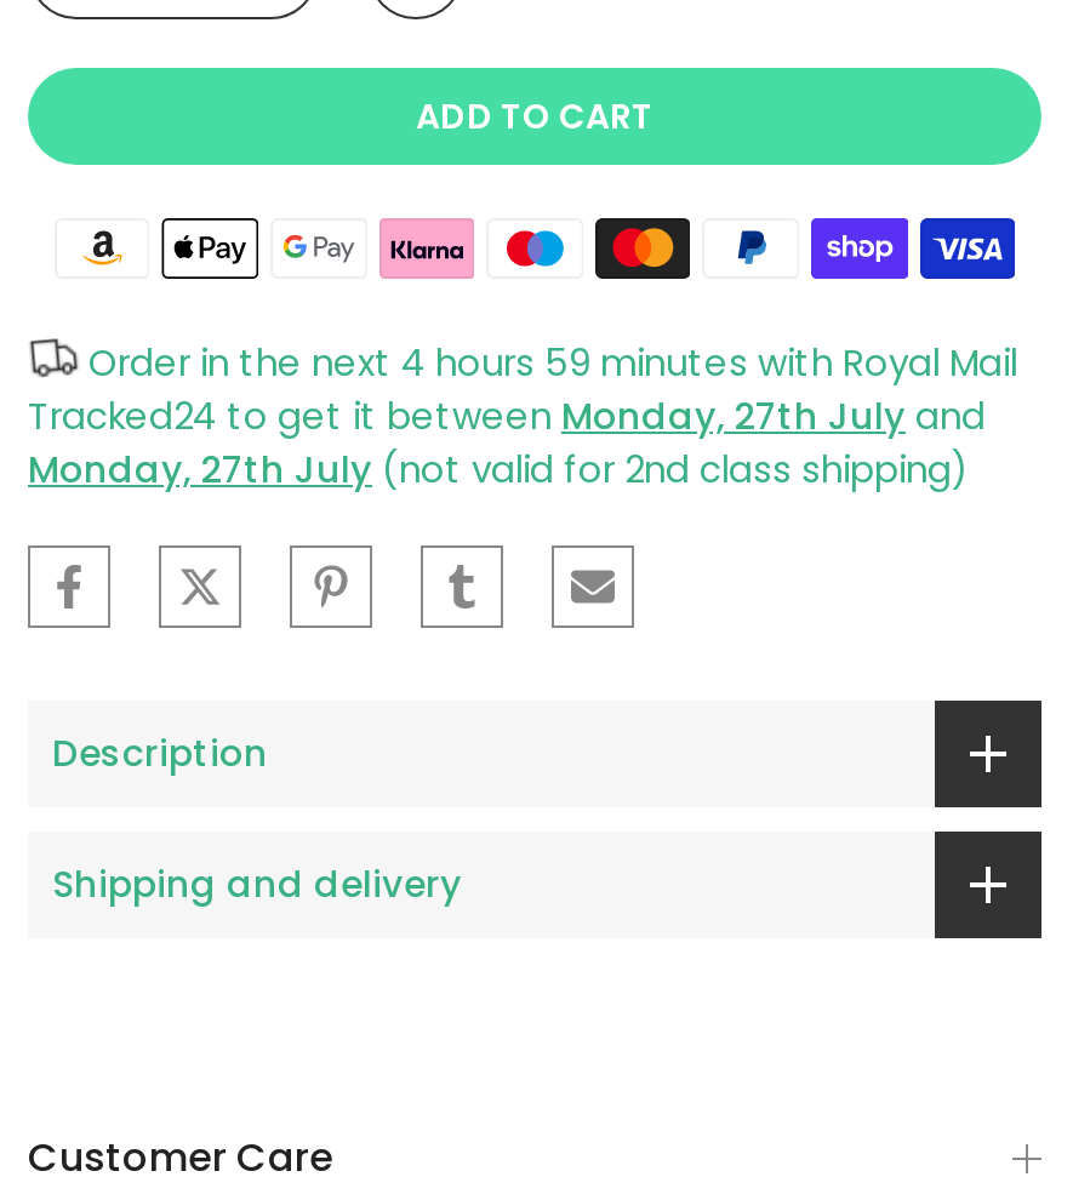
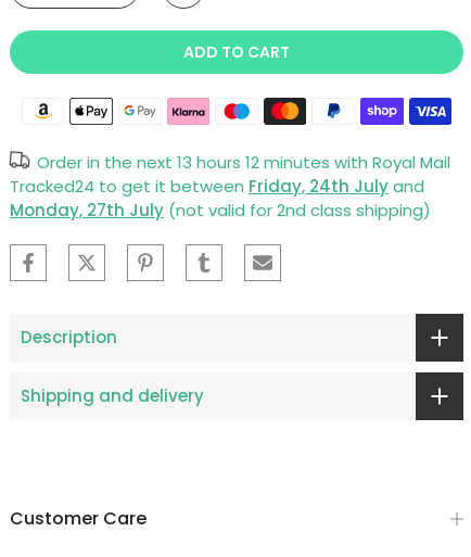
- Order in the next 4 hours 59 minutes with Royal Mail
+ Order in the next 13 hours 12 minutes with Royal Mail

- Tracked24 to get it between Monday, 27th July and
+ Tracked24 to get it between Friday, 24th July and
